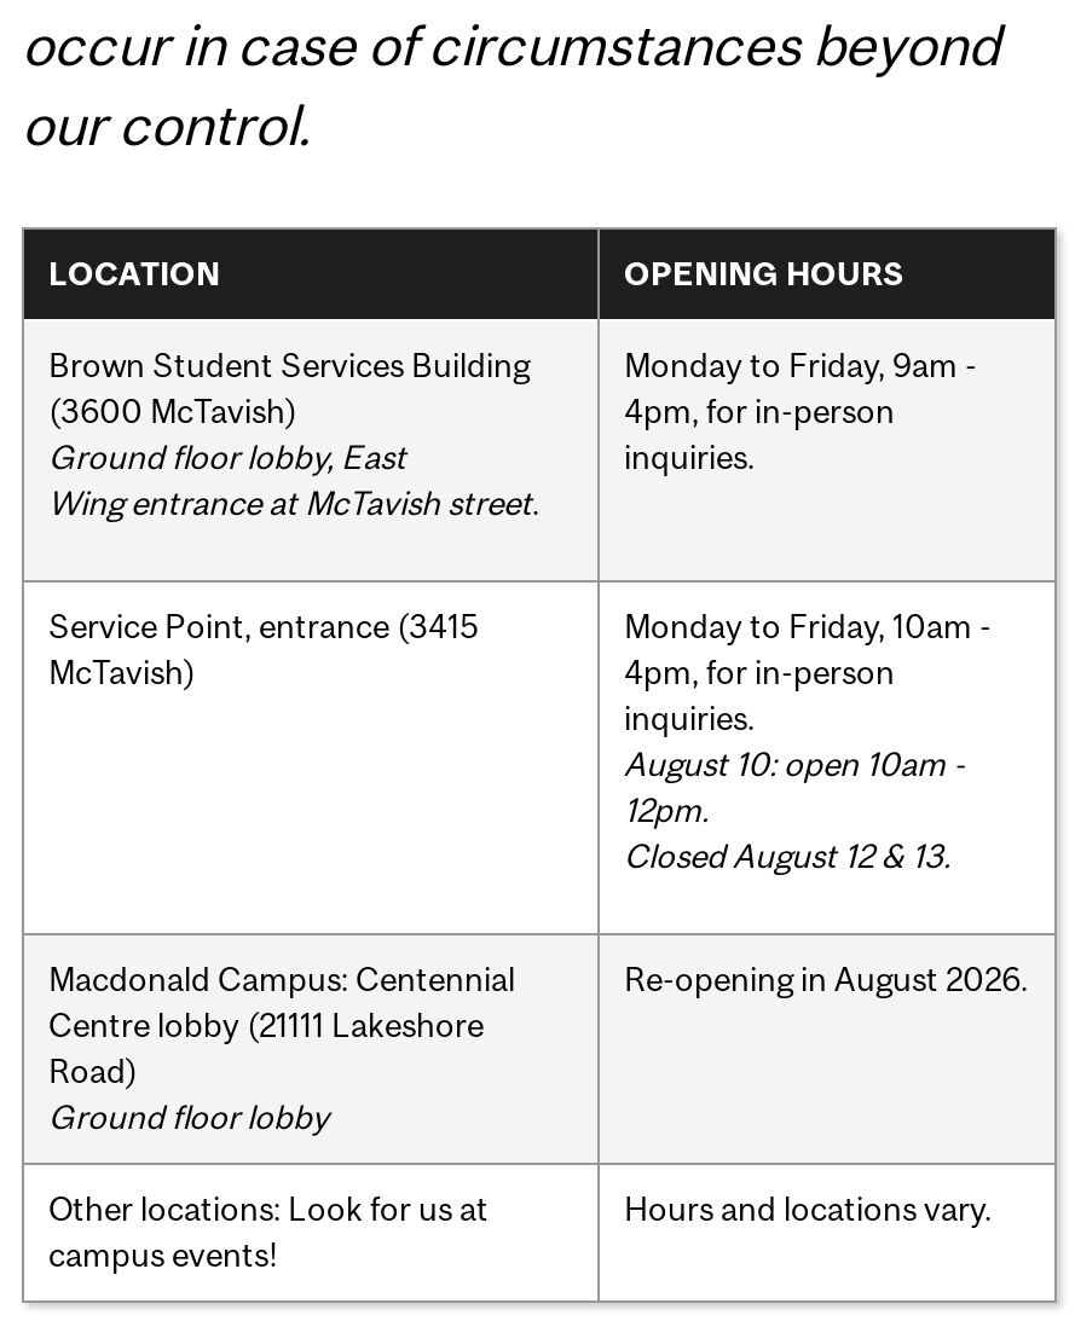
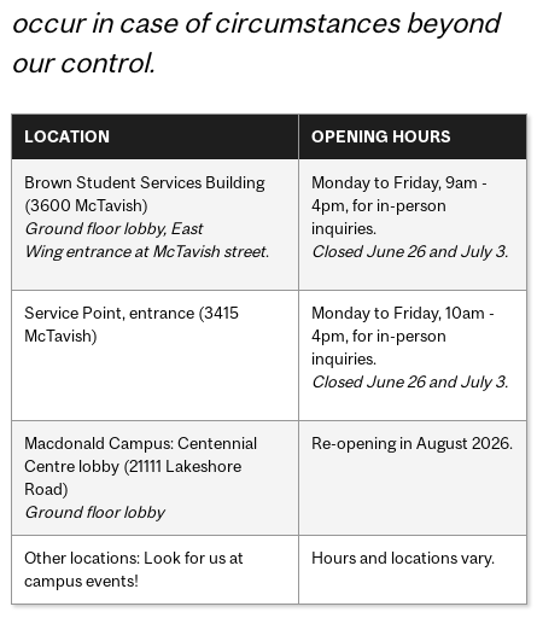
+ Closed June 26 and July 3.

- August 10: open 10am -
- 12pm.
- Closed August 12 & 13.
+ Closed June 26 and July 3.
